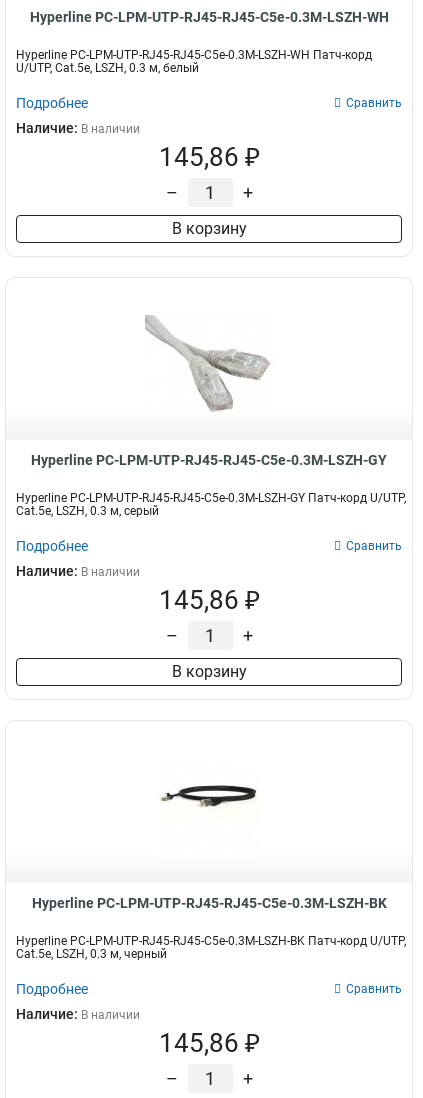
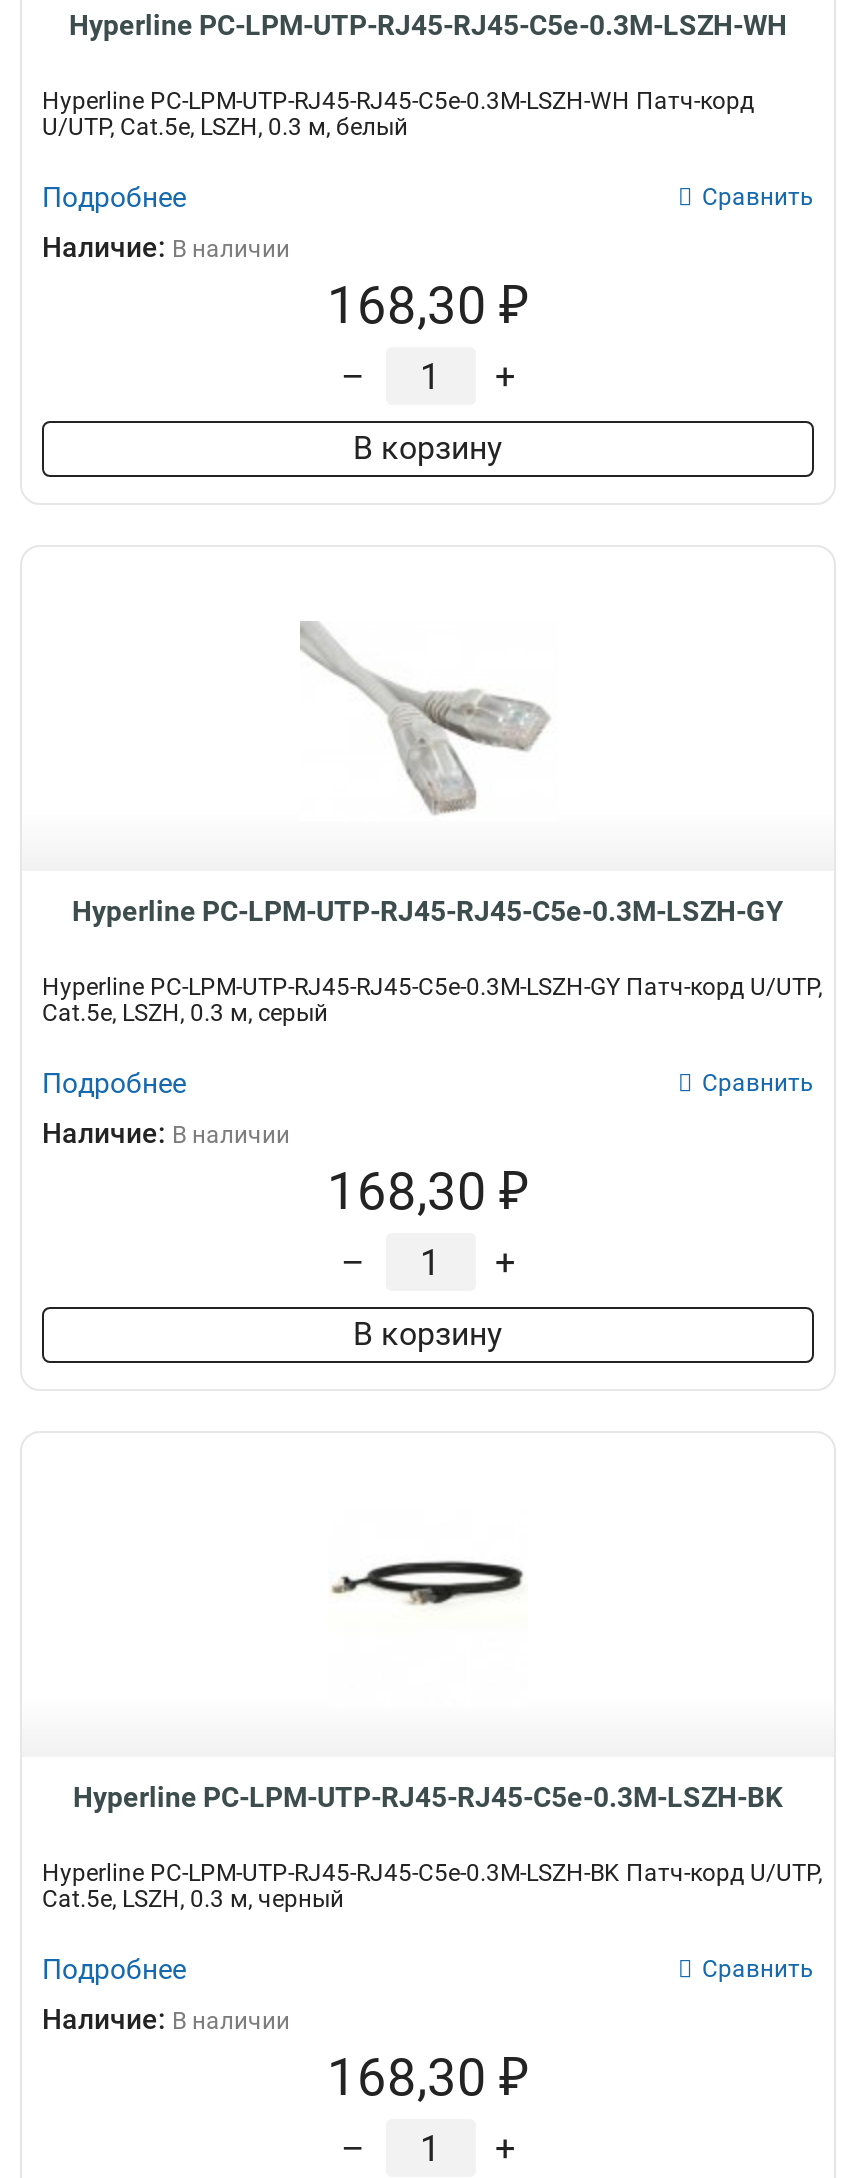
- 145,86 ₽
+ 168,30 ₽

- 145,86 ₽
+ 168,30 ₽

- 145,86 ₽
+ 168,30 ₽
